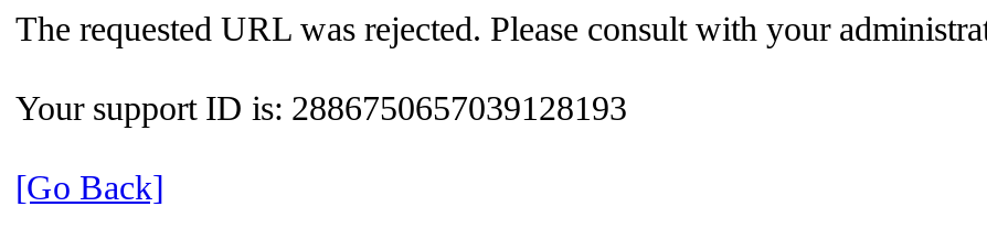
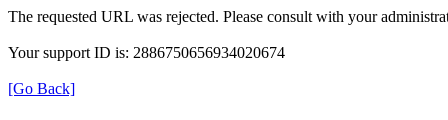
- Your support ID is: 2886750657039128193
+ Your support ID is: 2886750656934020674
